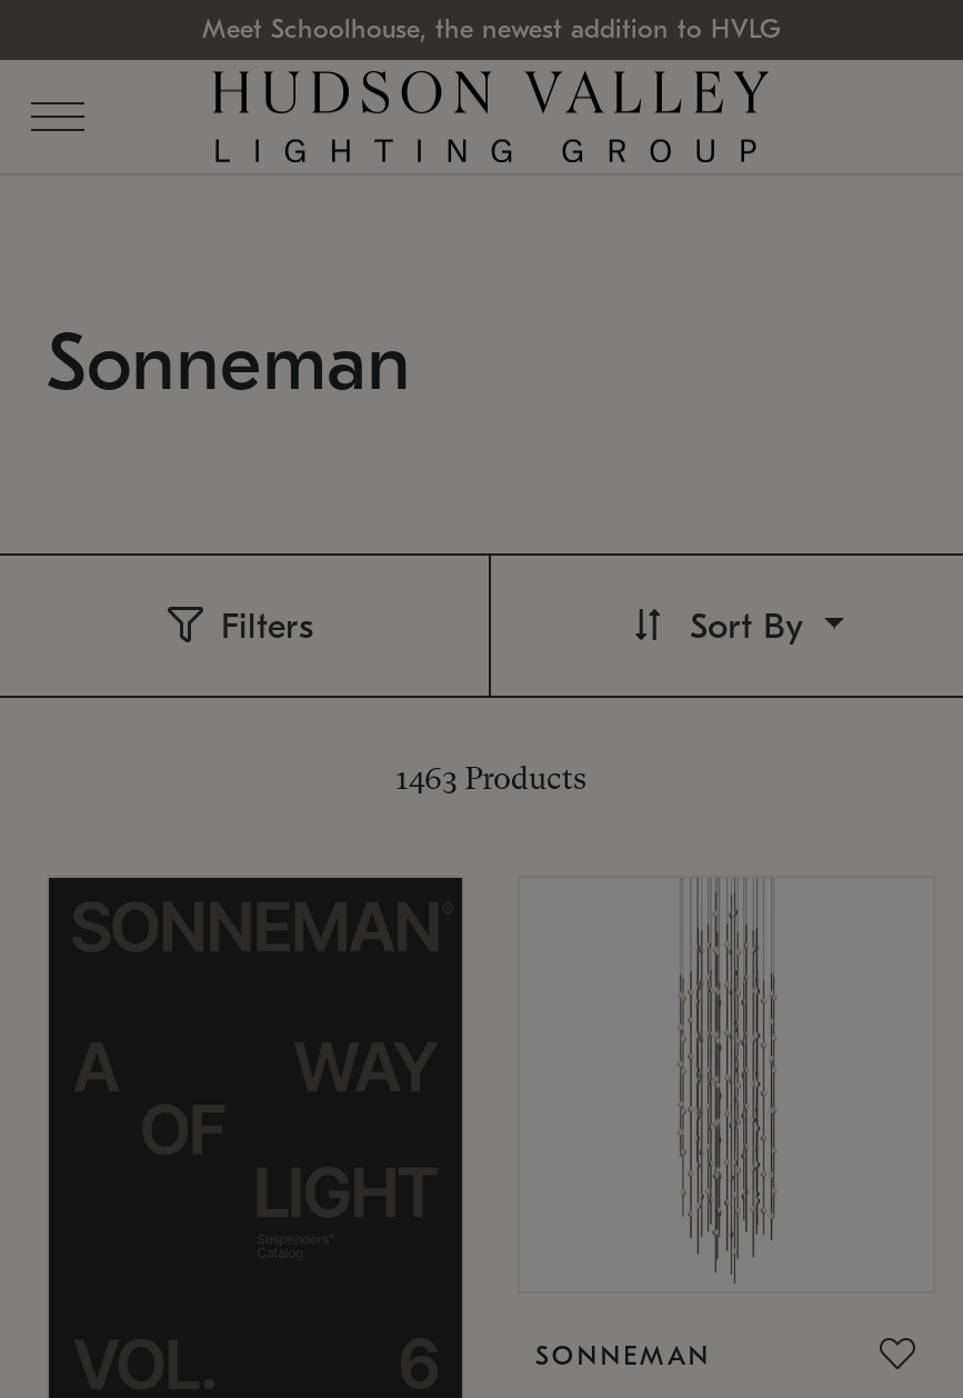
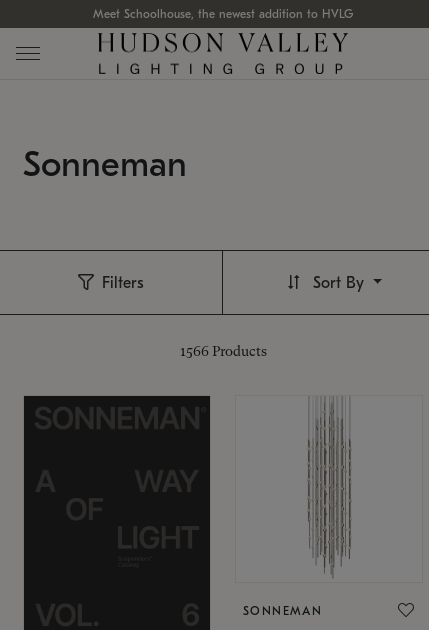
- 1463 Products
+ 1566 Products
